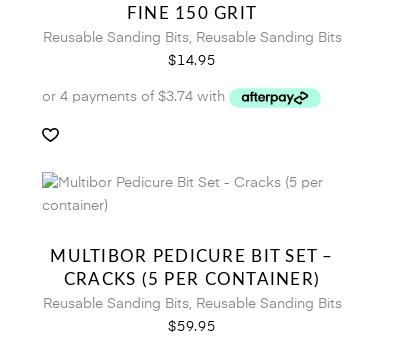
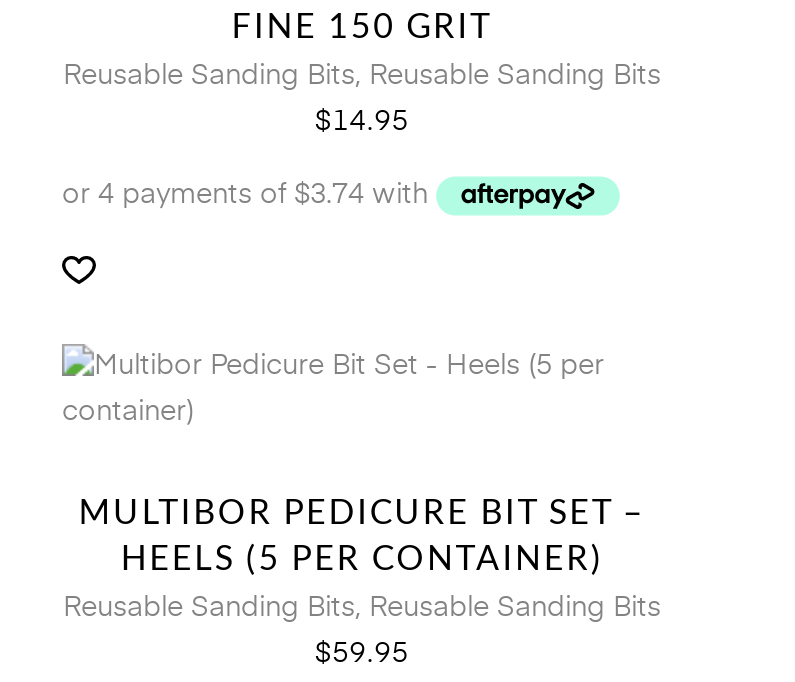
- CRACKS (5 PER CONTAINER)
+ HEELS (5 PER CONTAINER)
